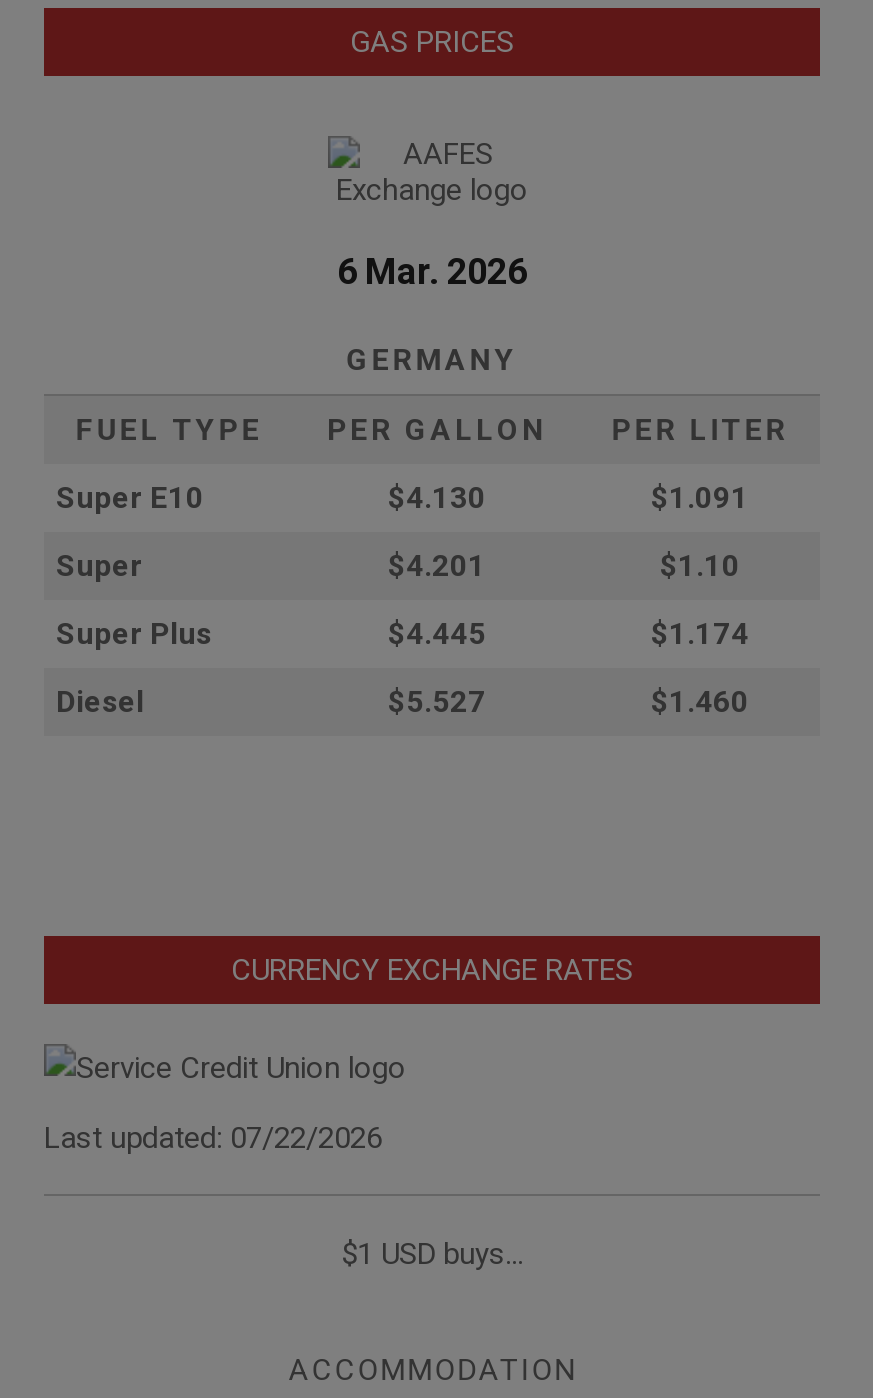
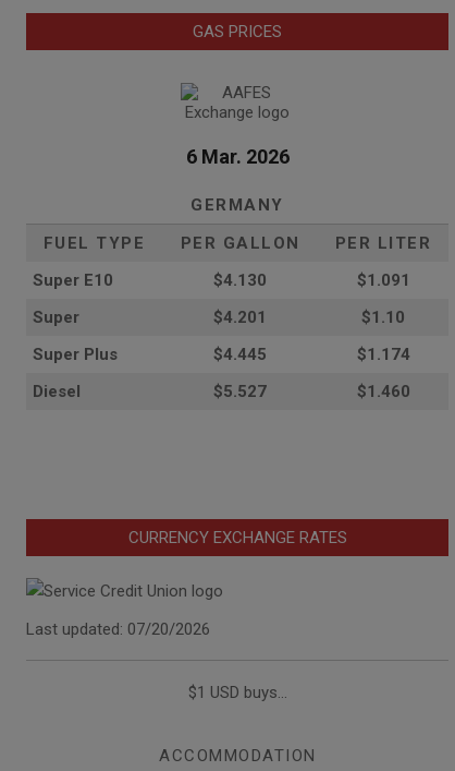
- Last updated: 07/22/2026
+ Last updated: 07/20/2026
